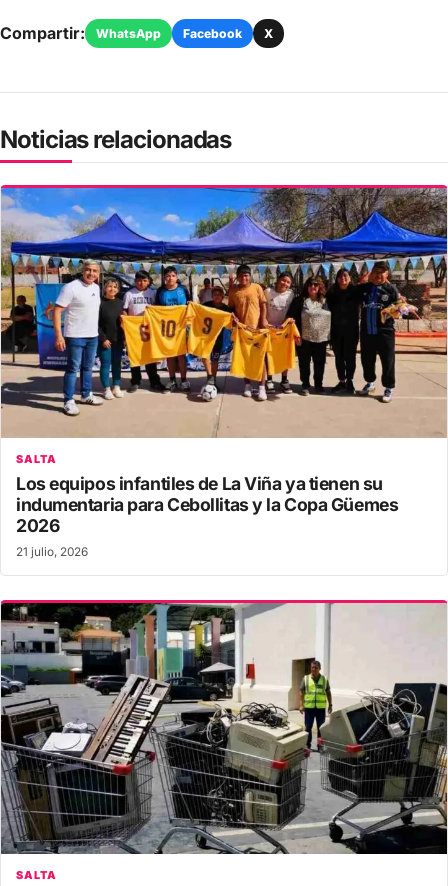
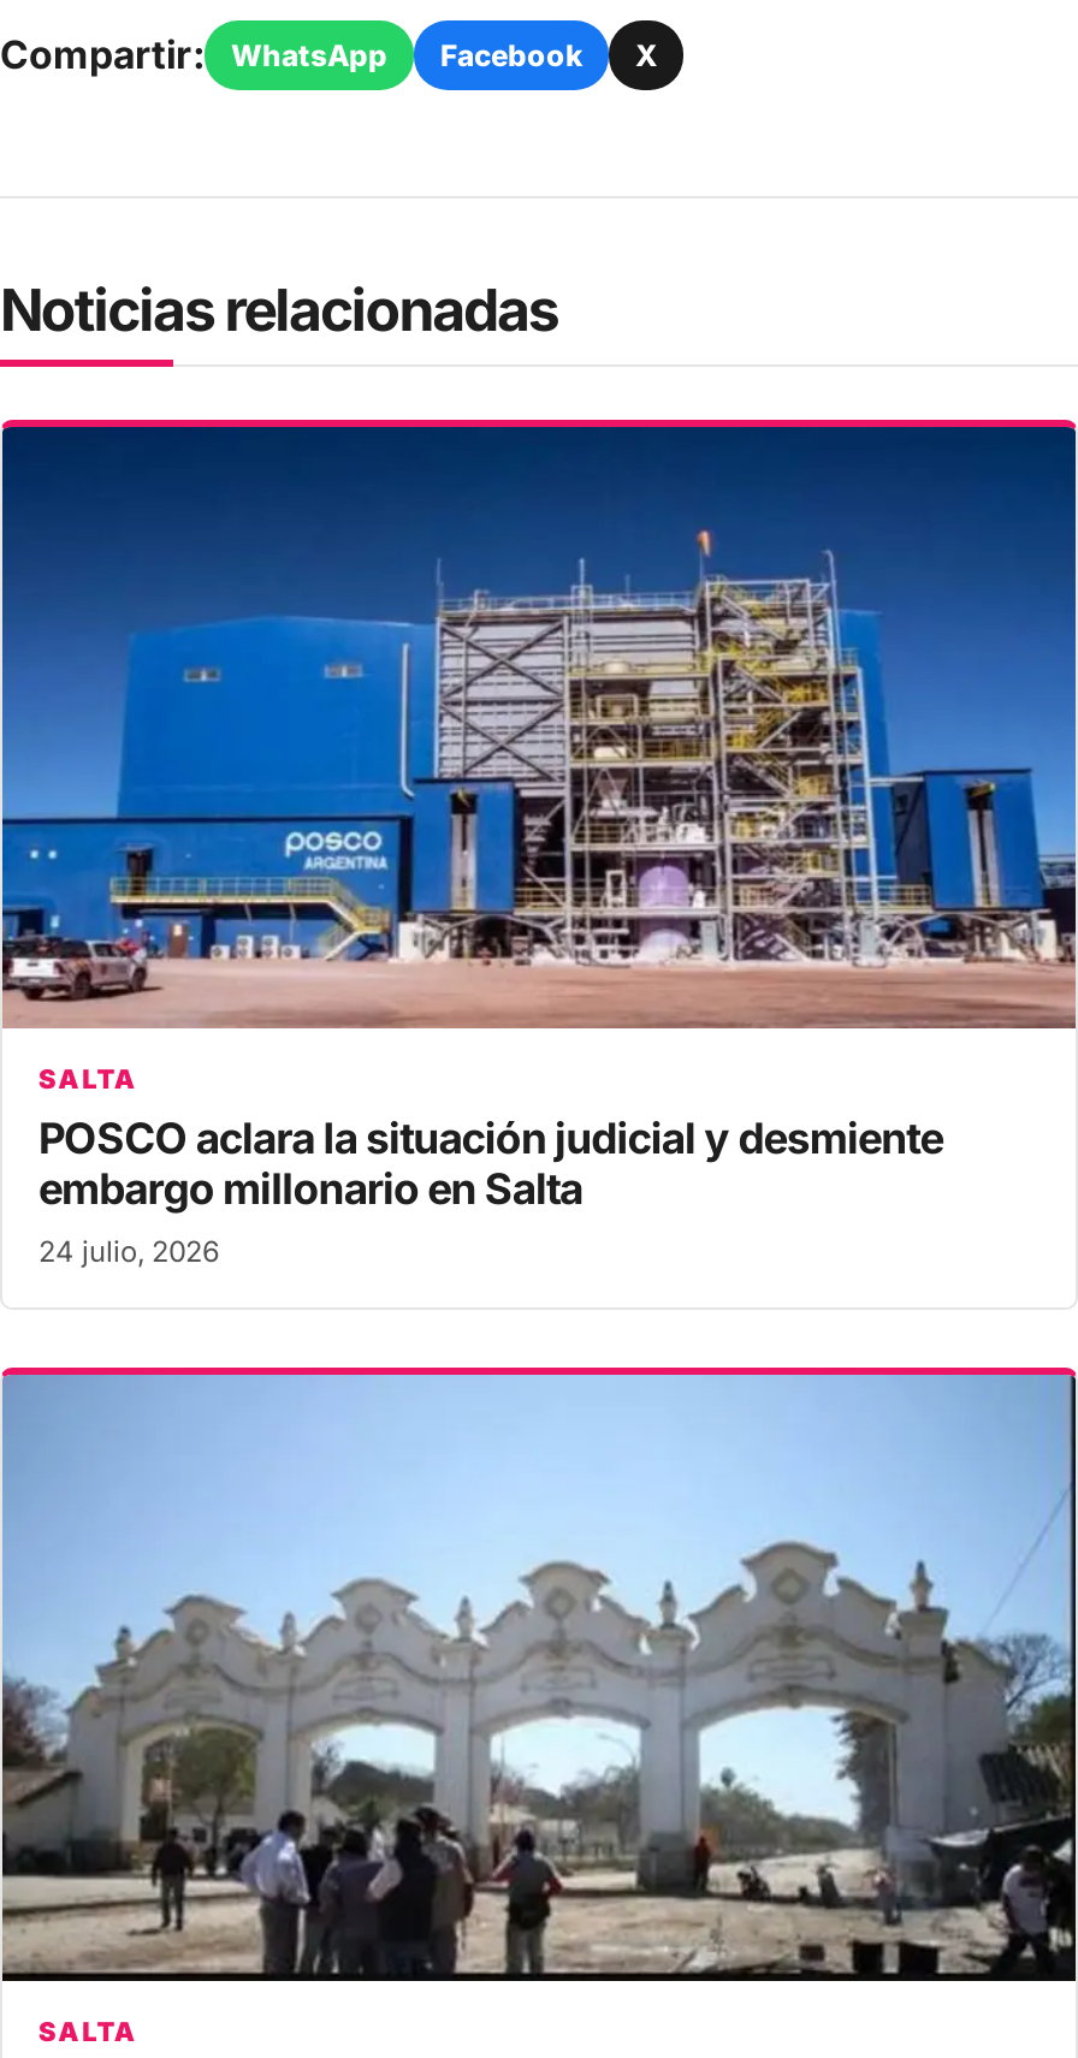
- [image]
- Los equipos infantiles de La Viña ya tienen su
- indumentaria para Cebollitas y la Copa Güemes
- 2026
- 21 julio, 2026
+ [image]
+ POSCO aclara la situación judicial y desmiente
+ embargo millonario en Salta
+ 24 julio, 2026

- [image]
+ [image]
